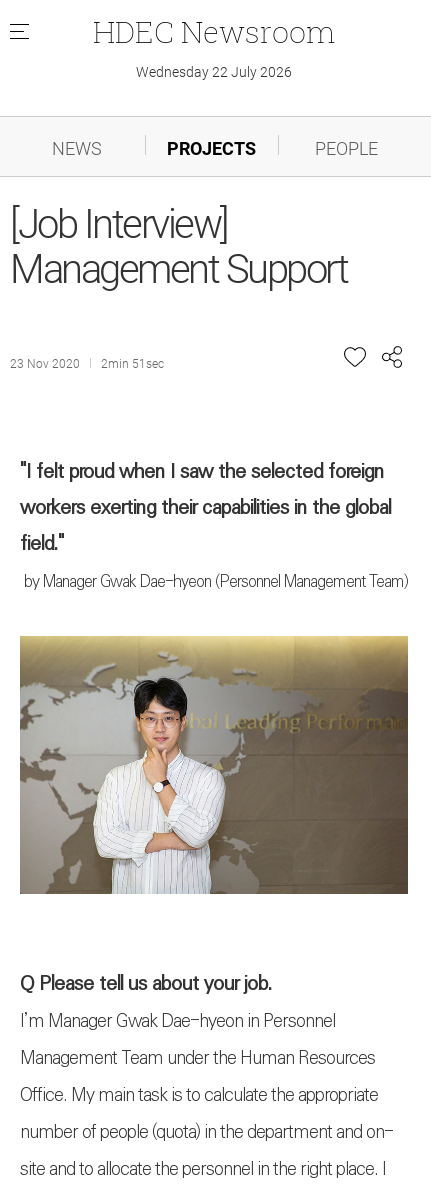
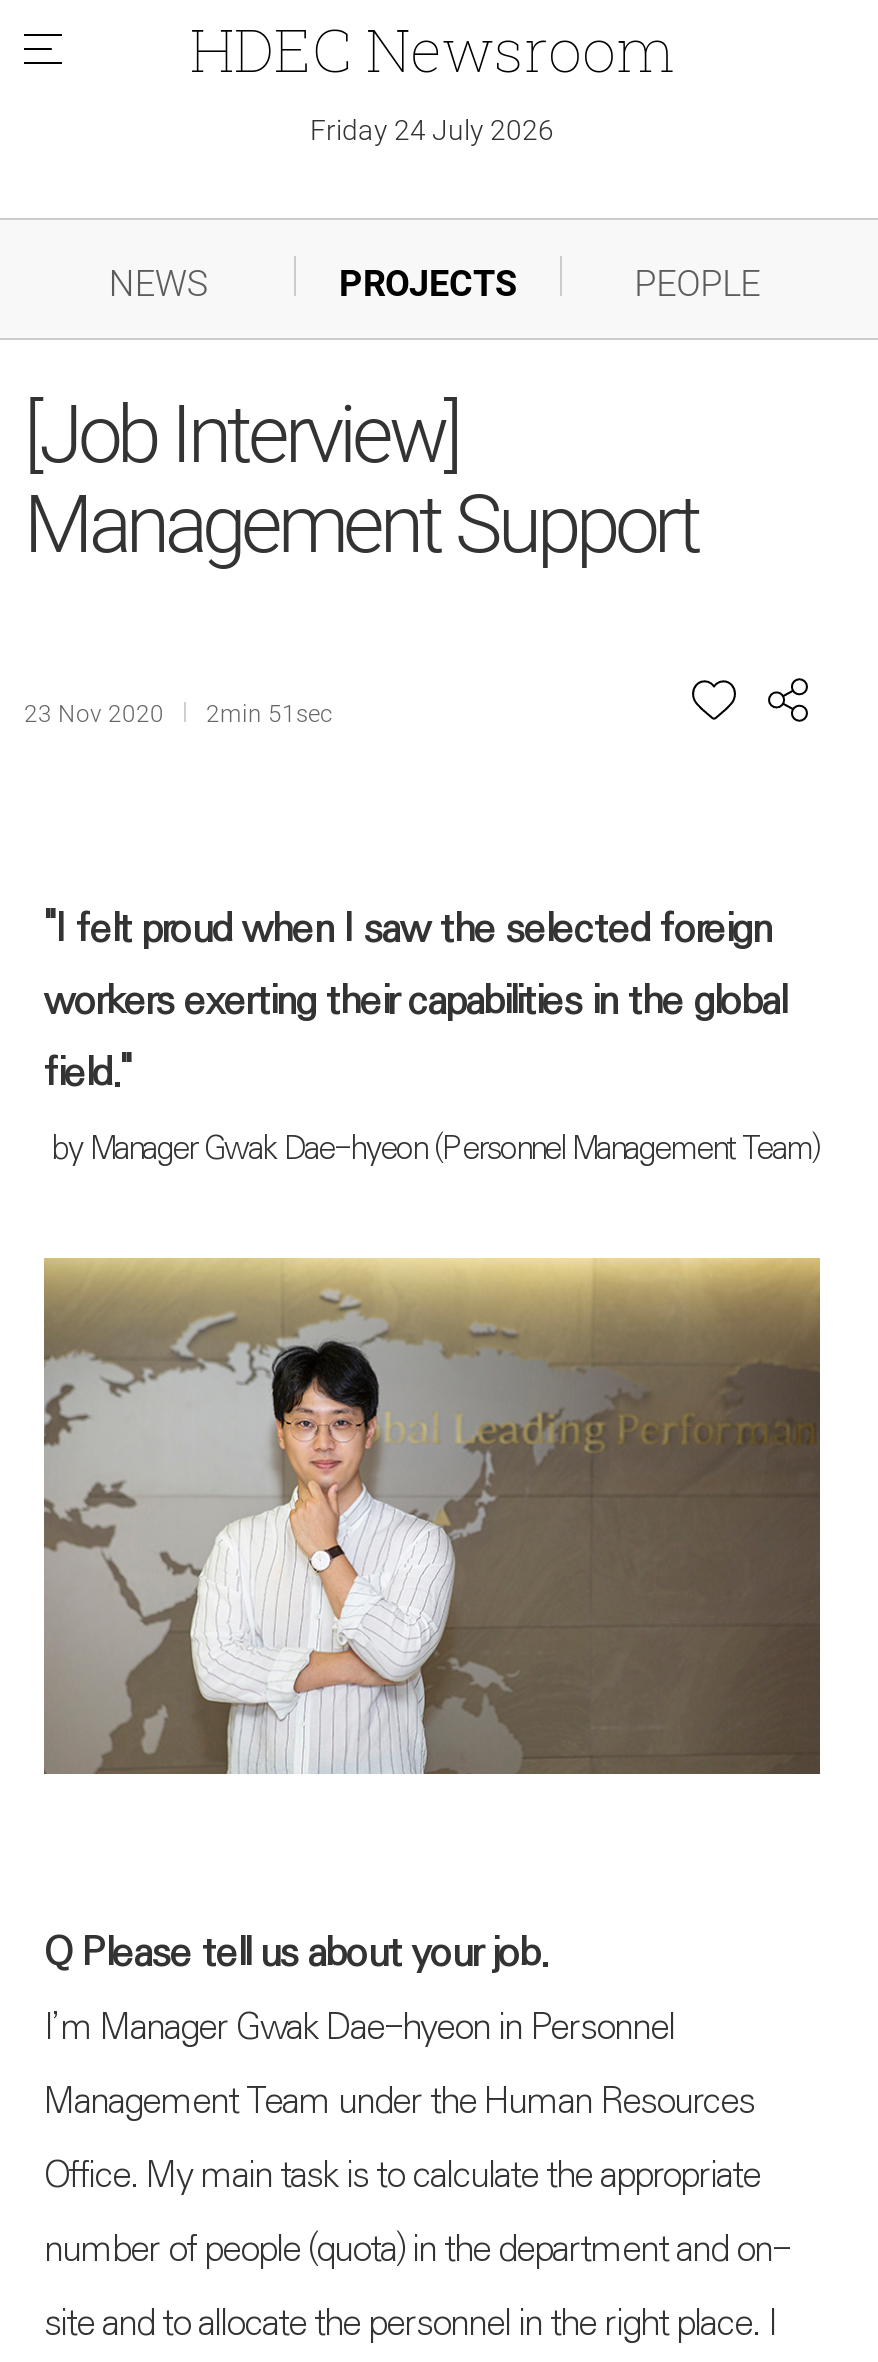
- Wednesday 22 July 2026
+ Friday 24 July 2026
